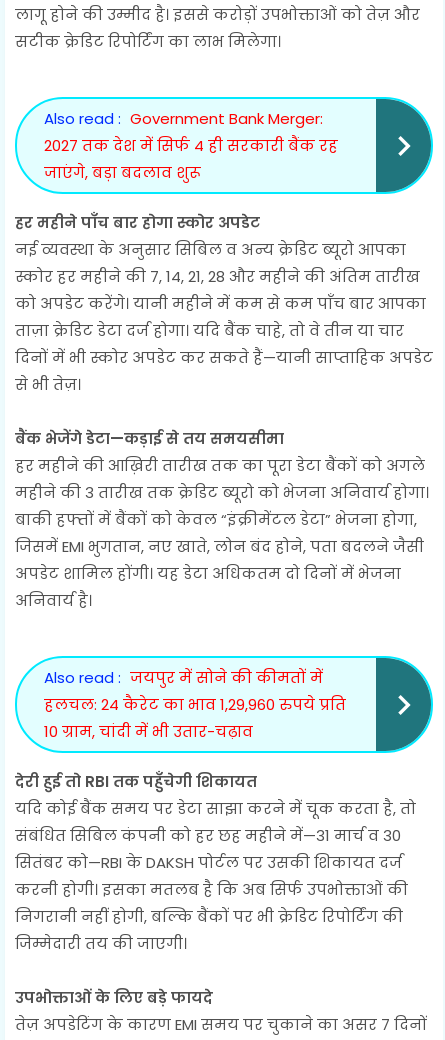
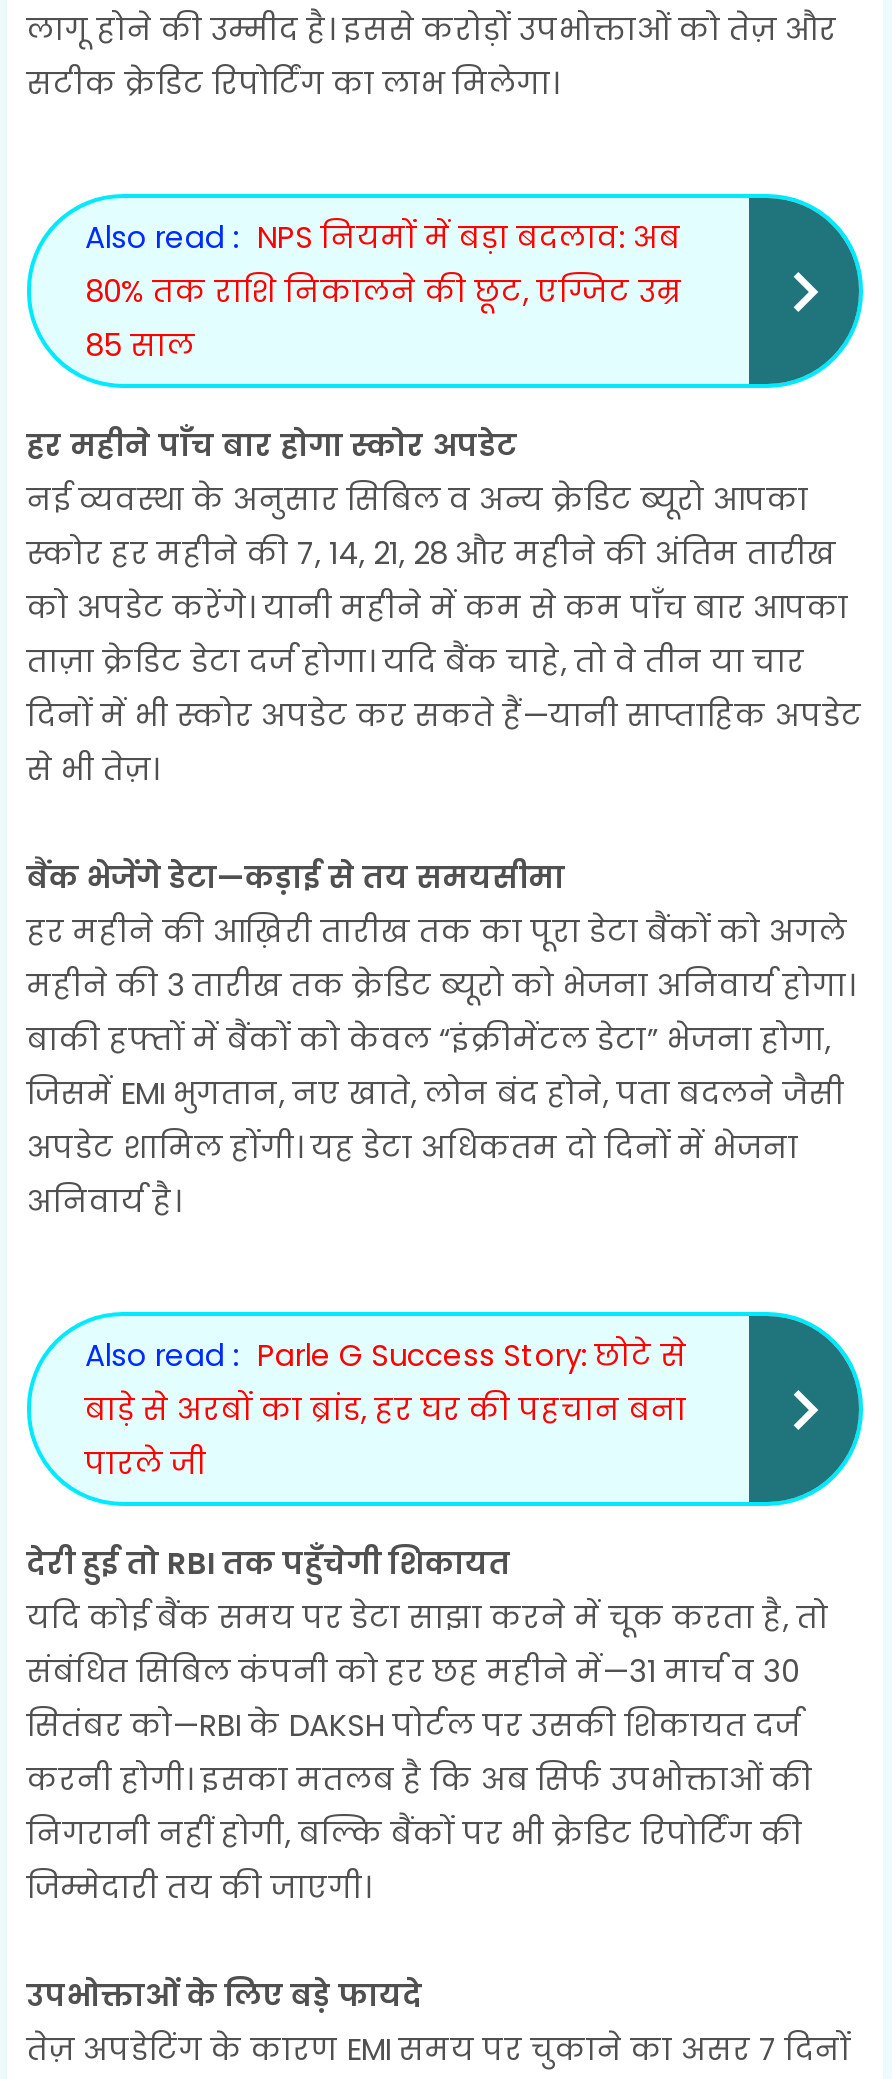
- Also read : Government Bank Merger:
- 2027 तक देश में सिर्फ 4 ही सरकारी बैंक रह
- जाएंगे, बड़ा बदलाव शुरू
+ Also read : NPS नियमों में बड़ा बदलाव: अब
+ 80% तक राशि निकालने की छूट, एग्जिट उम्र
+ 85 साल

- Also read : जयपुर में सोने की कीमतों में
- हलचल: 24 कैरेट का भाव 1,29,960 रुपये प्रति
- 10 ग्राम, चांदी में भी उतार-चढ़ाव
+ Also read : Parle G Success Story: छोटे से
+ बाड़े से अरबों का ब्रांड, हर घर की पहचान बना
+ पारले जी
